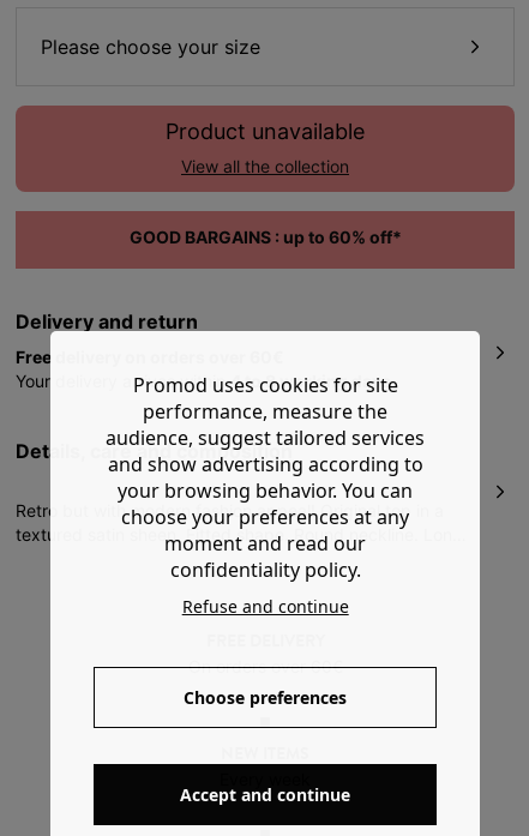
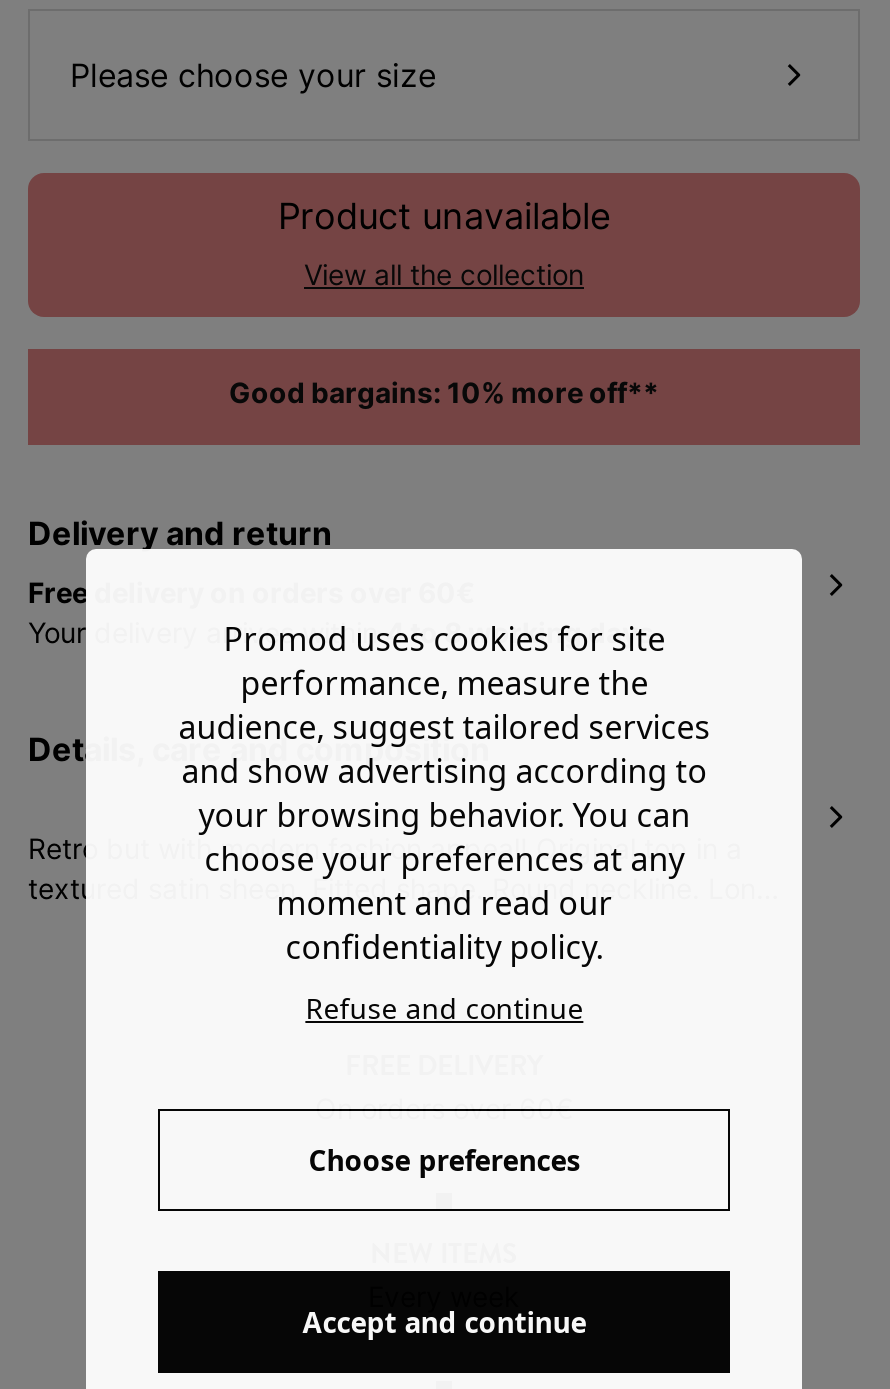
- GOOD BARGAINS : up to 60% off*
+ Good bargains: 10% more off**
